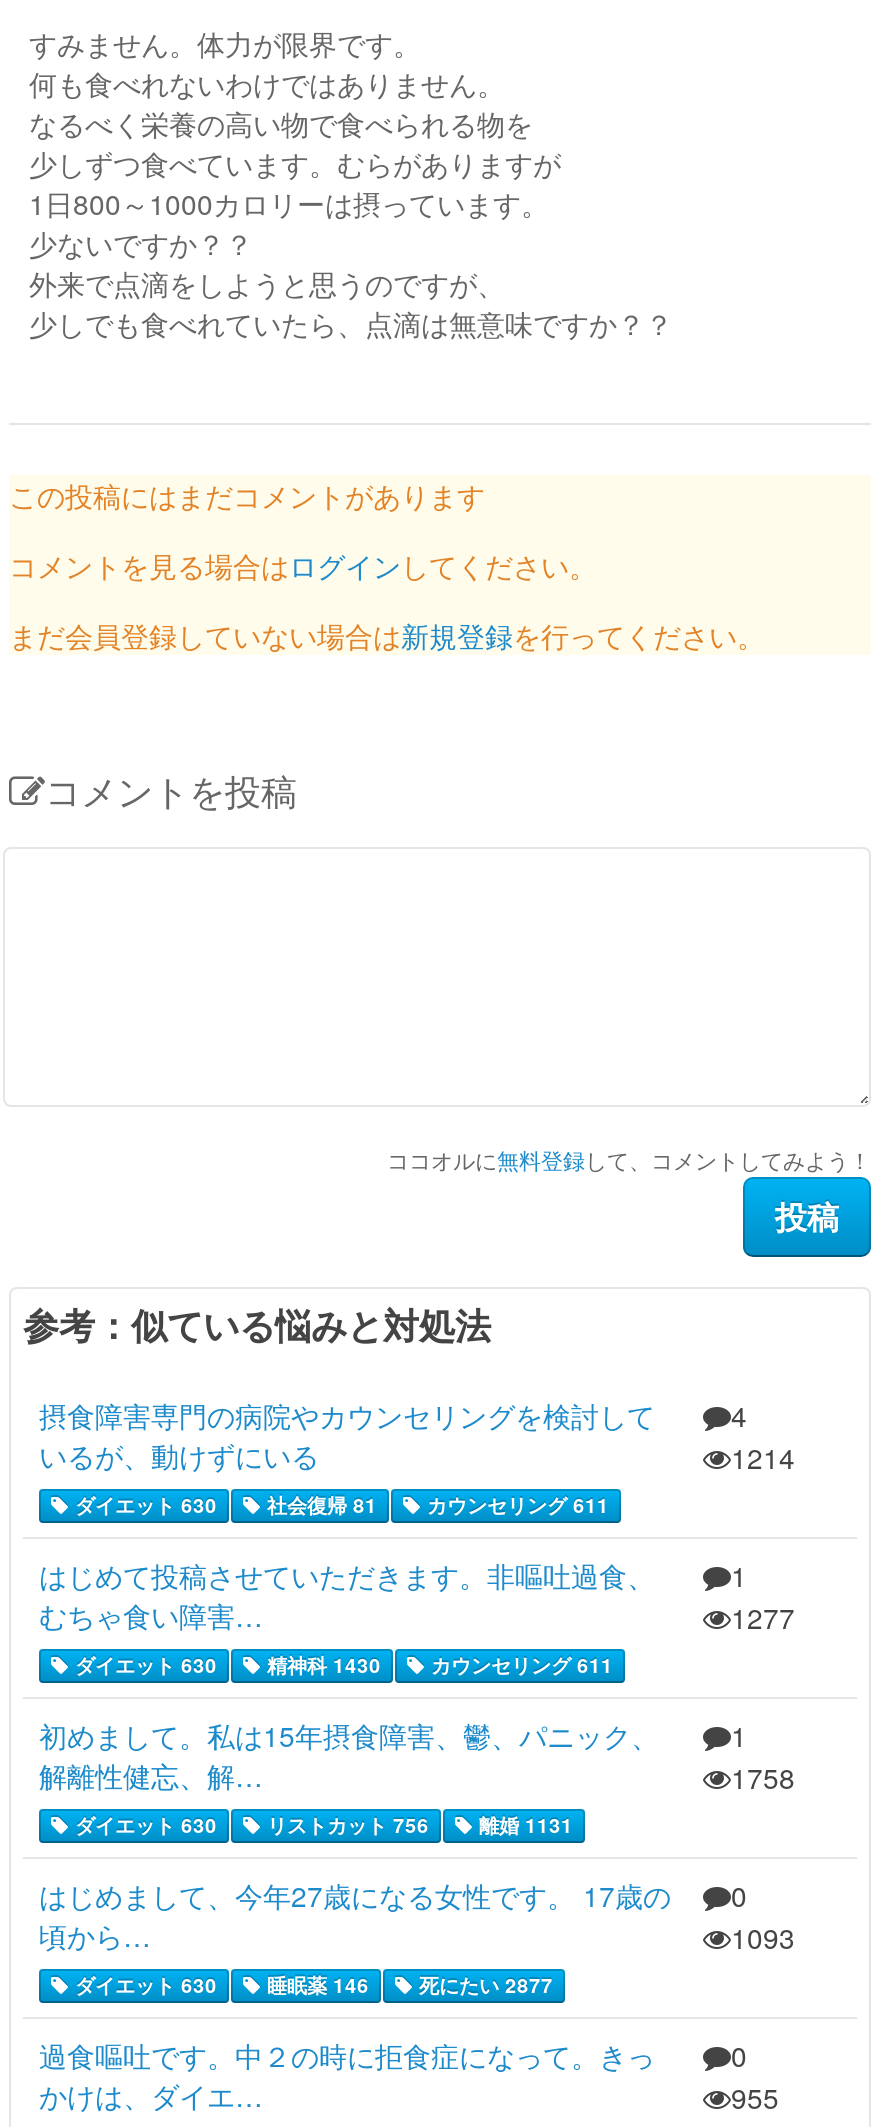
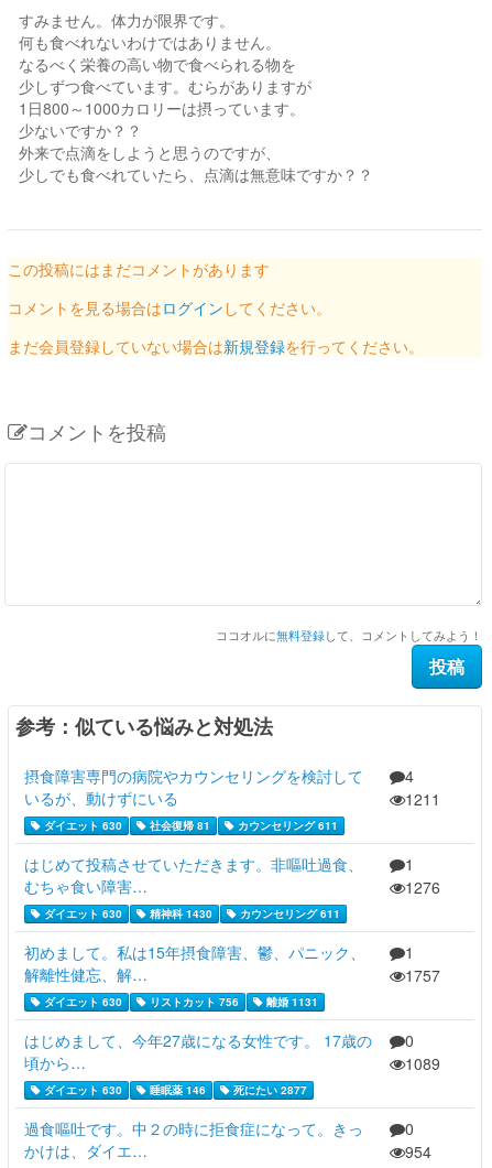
- 1214
+ 1211

- 1277
+ 1276

- 1758
+ 1757

- 1093
+ 1089

- 955
+ 954
